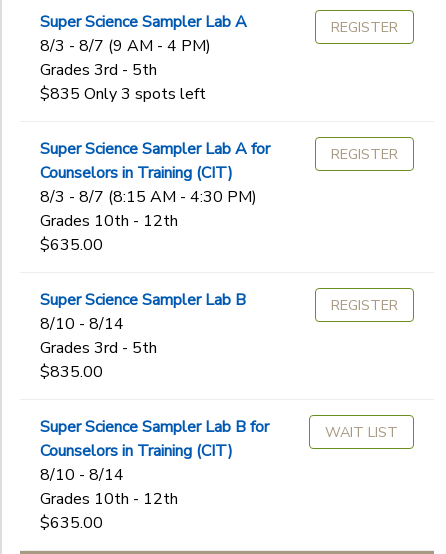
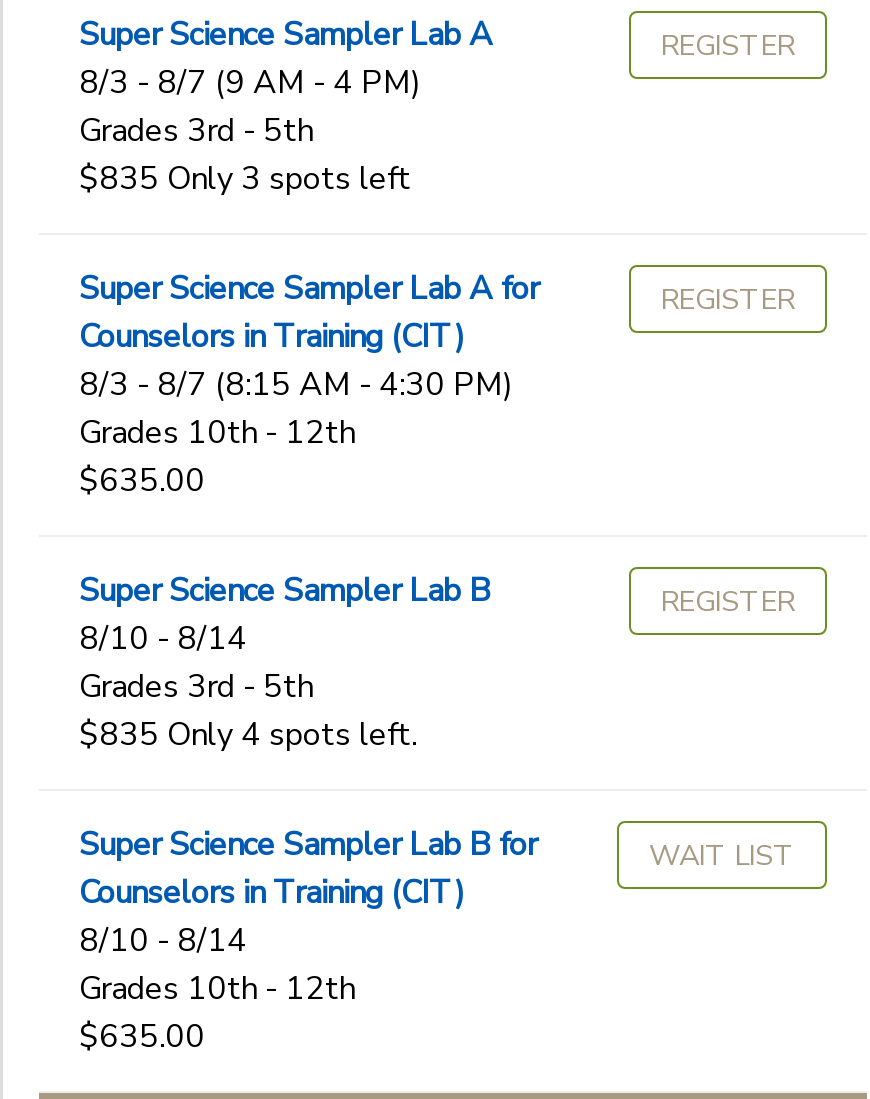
- $835.00
+ $835 Only 4 spots left.
